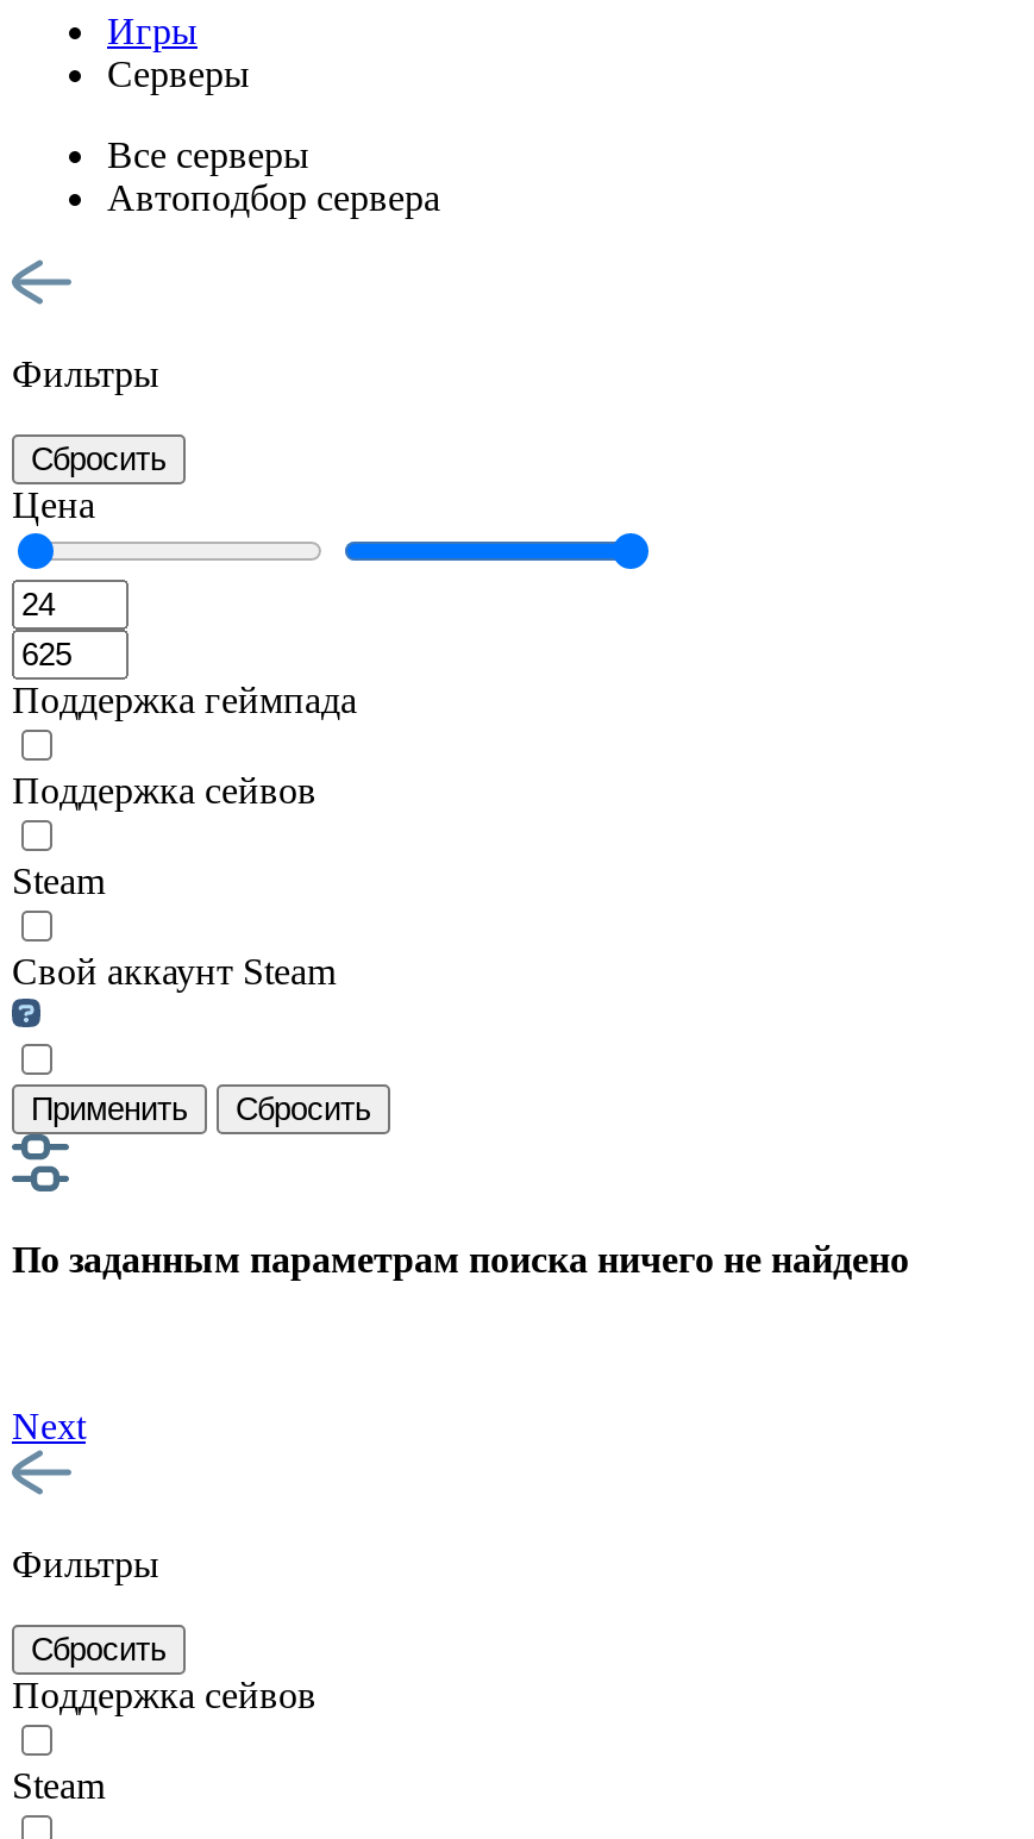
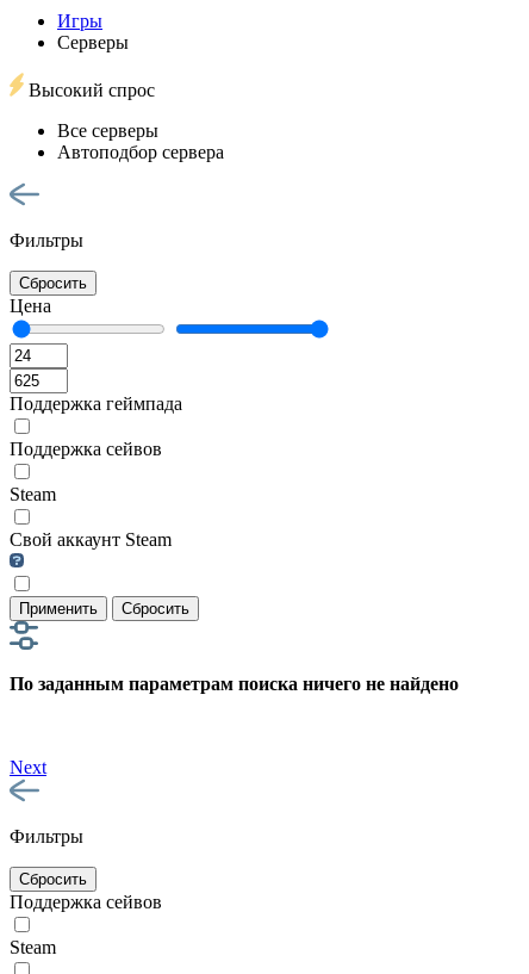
+ Высокий спрос
